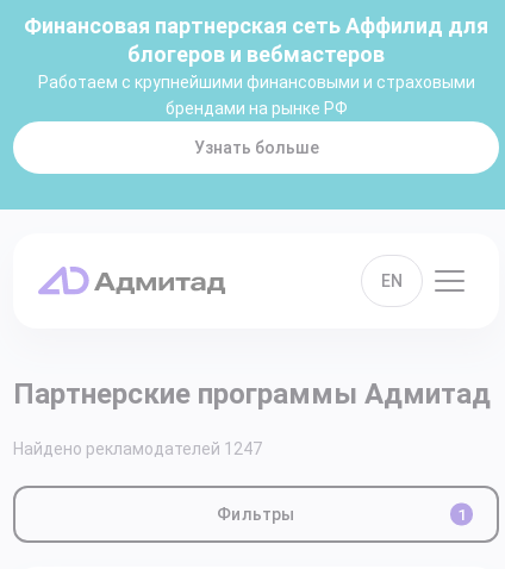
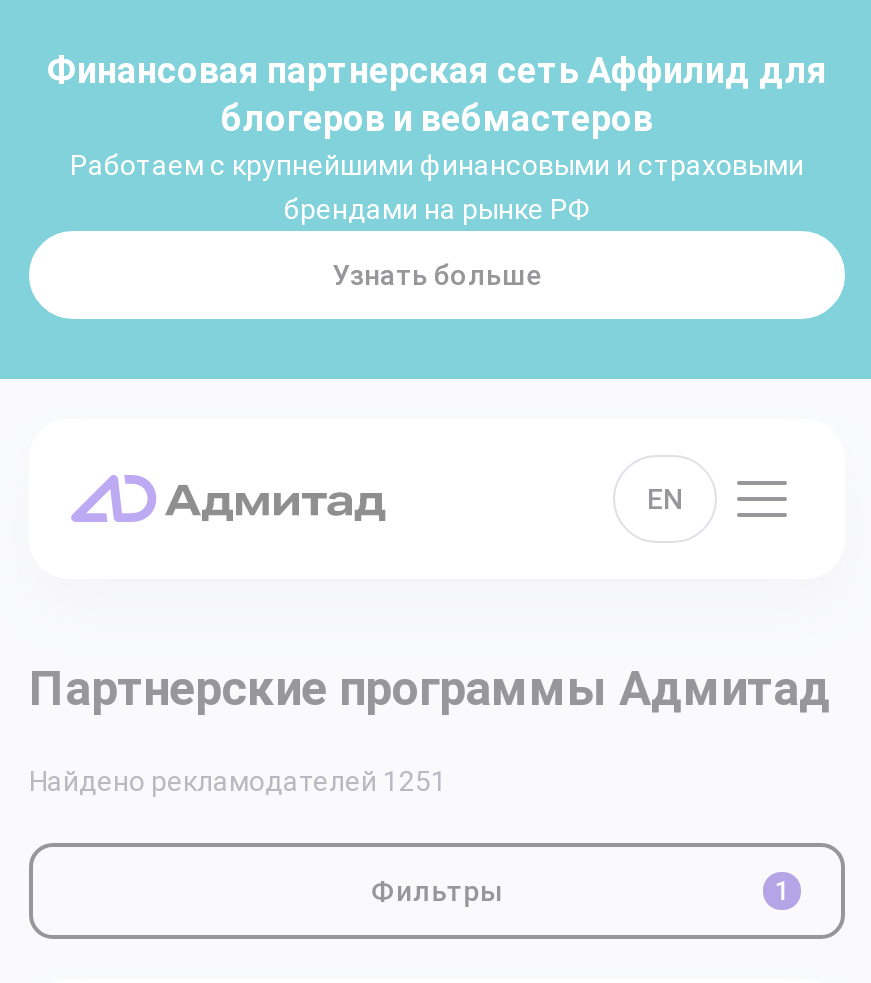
- Найдено рекламодателей 1247
+ Найдено рекламодателей 1251
